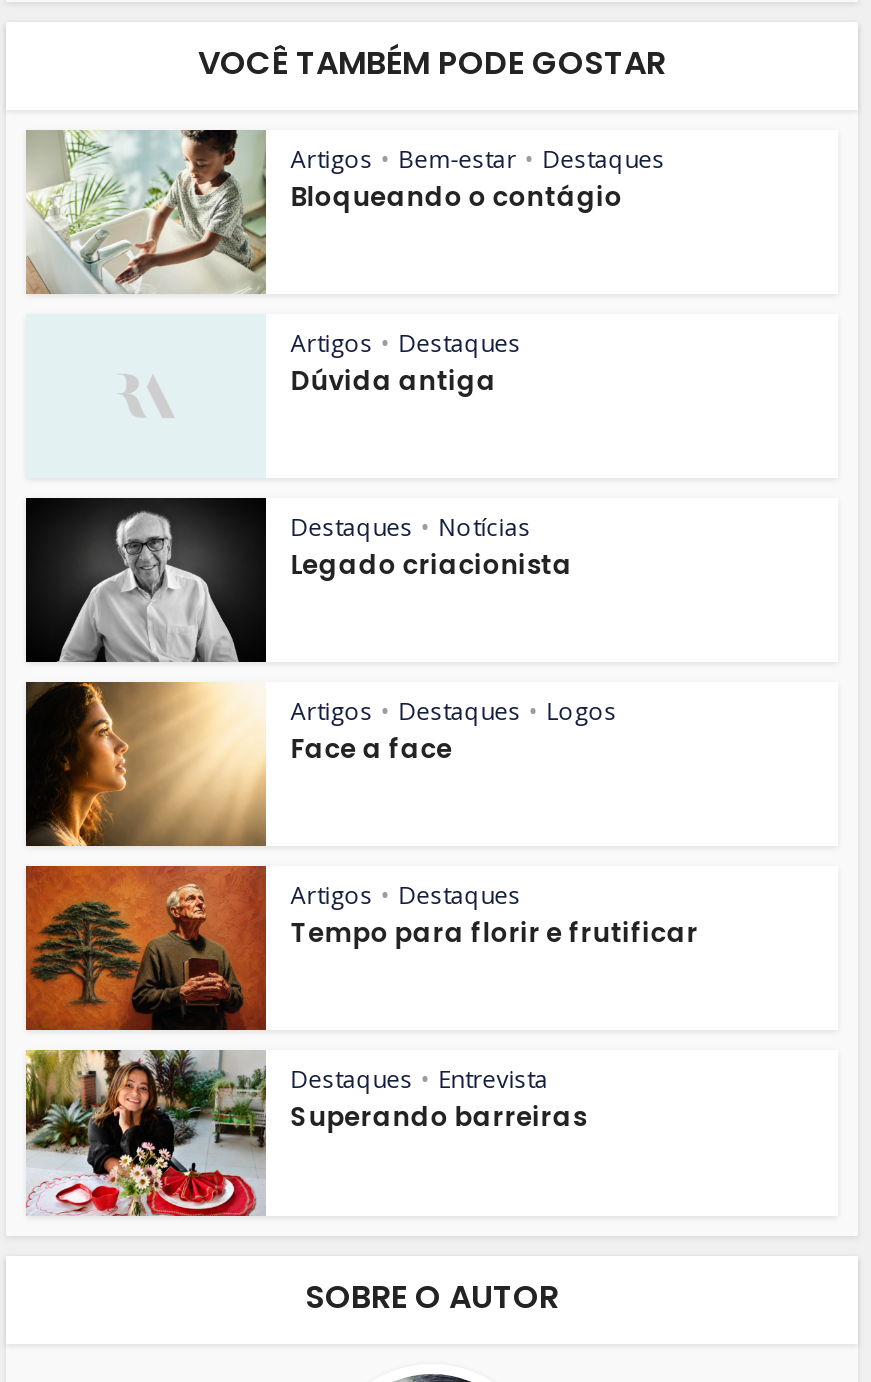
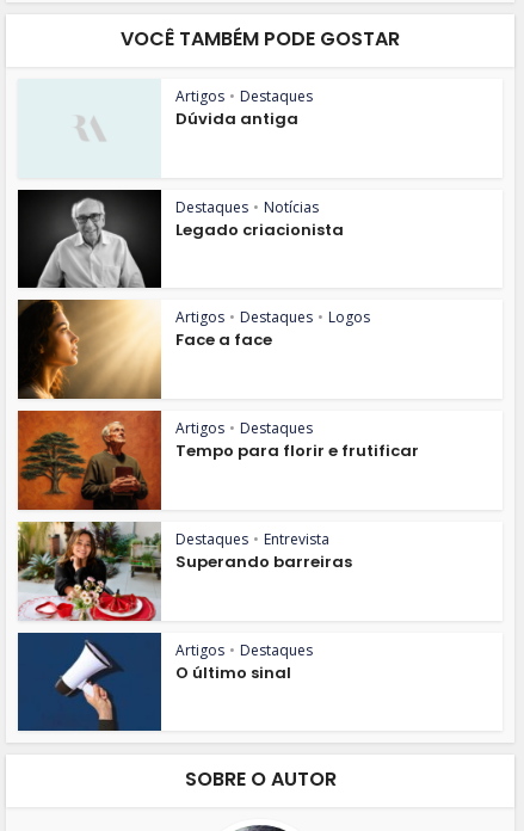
- [image]
- Artigos • Bem-estar • Destaques
- Bloqueando o contágio

moved up: [image] | Artigos • Destaques | Dúvida antiga | ... | Destaques • Entrevista | Superando barreiras

+ [image]
+ Artigos • Destaques
+ O último sinal
